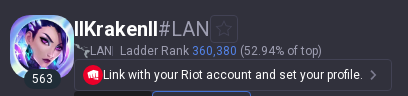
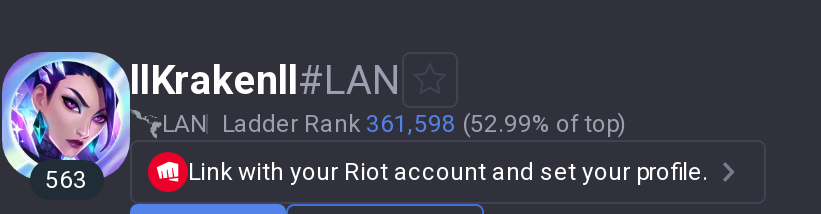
- LAN Ladder Rank 360,380 (52.94% of top)
+ LAN Ladder Rank 361,598 (52.99% of top)
